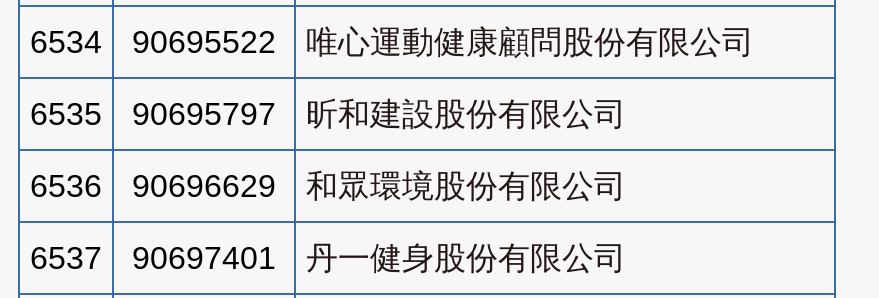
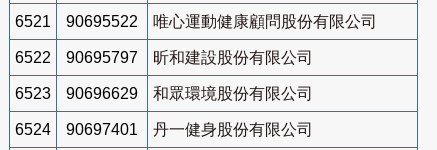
- 6534 90695522 唯心運動健康顧問股份有限公司
+ 6521 90695522 唯心運動健康顧問股份有限公司

- 6535 90695797 昕和建設股份有限公司
+ 6522 90695797 昕和建設股份有限公司

- 6536 90696629 和眾環境股份有限公司
+ 6523 90696629 和眾環境股份有限公司

- 6537 90697401 丹一健身股份有限公司
+ 6524 90697401 丹一健身股份有限公司
